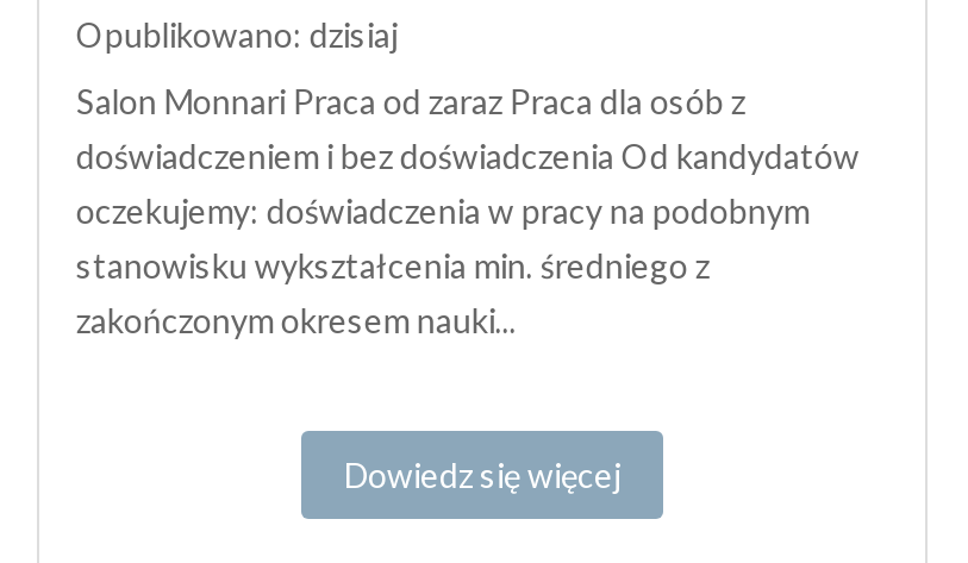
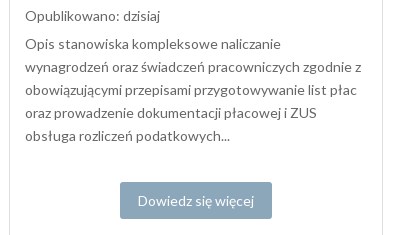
- Salon Monnari Praca od zaraz Praca dla osób z
- doświadczeniem i bez doświadczenia Od kandydatów
- oczekujemy: doświadczenia w pracy na podobnym
- stanowisku wykształcenia min. średniego z
- zakończonym okresem nauki...
+ Opis stanowiska kompleksowe naliczanie
+ wynagrodzeń oraz świadczeń pracowniczych zgodnie z
+ obowiązującymi przepisami przygotowywanie list płac
+ oraz prowadzenie dokumentacji płacowej i ZUS
+ obsługa rozliczeń podatkowych...
